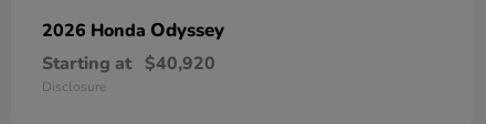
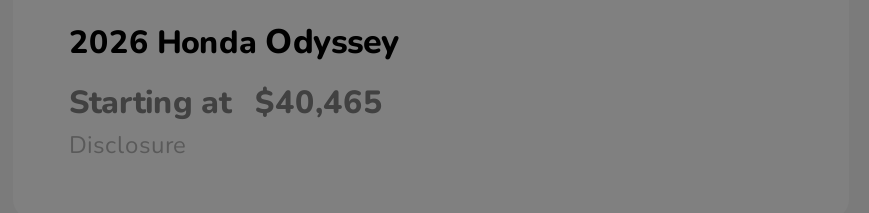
- Starting at $40,920
+ Starting at $40,465
